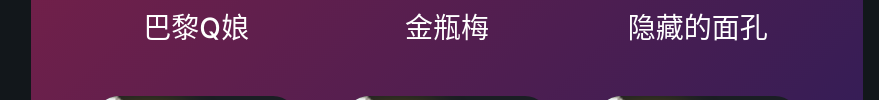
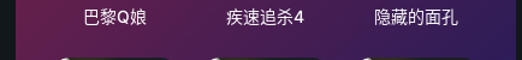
- 金瓶梅
+ 疾速追杀4
